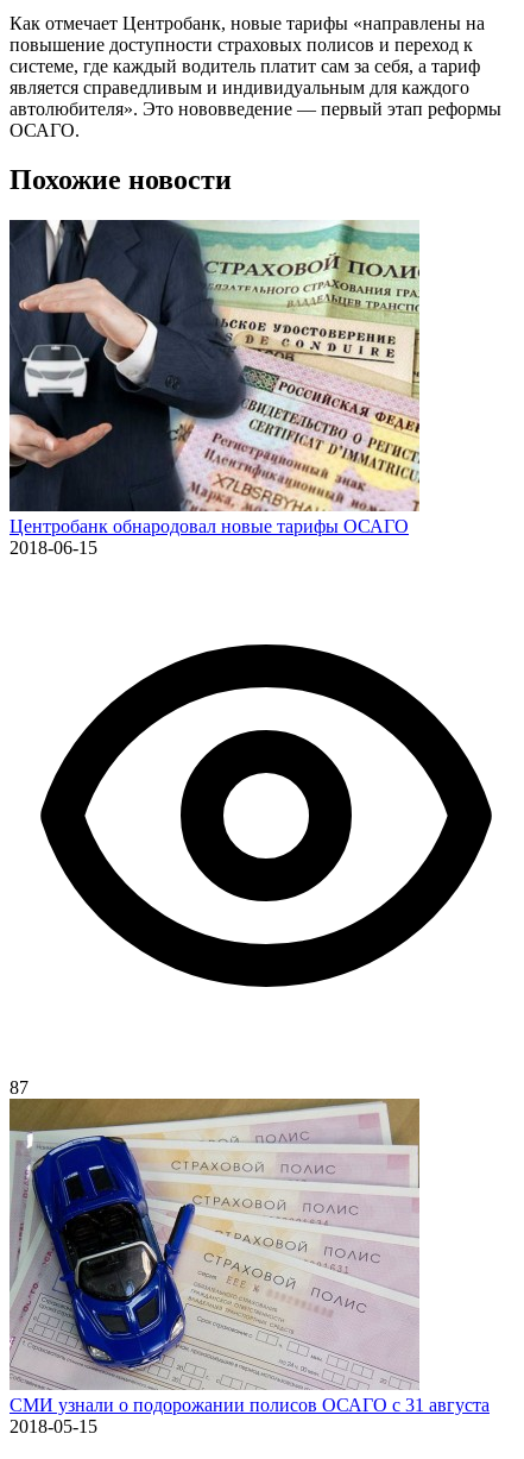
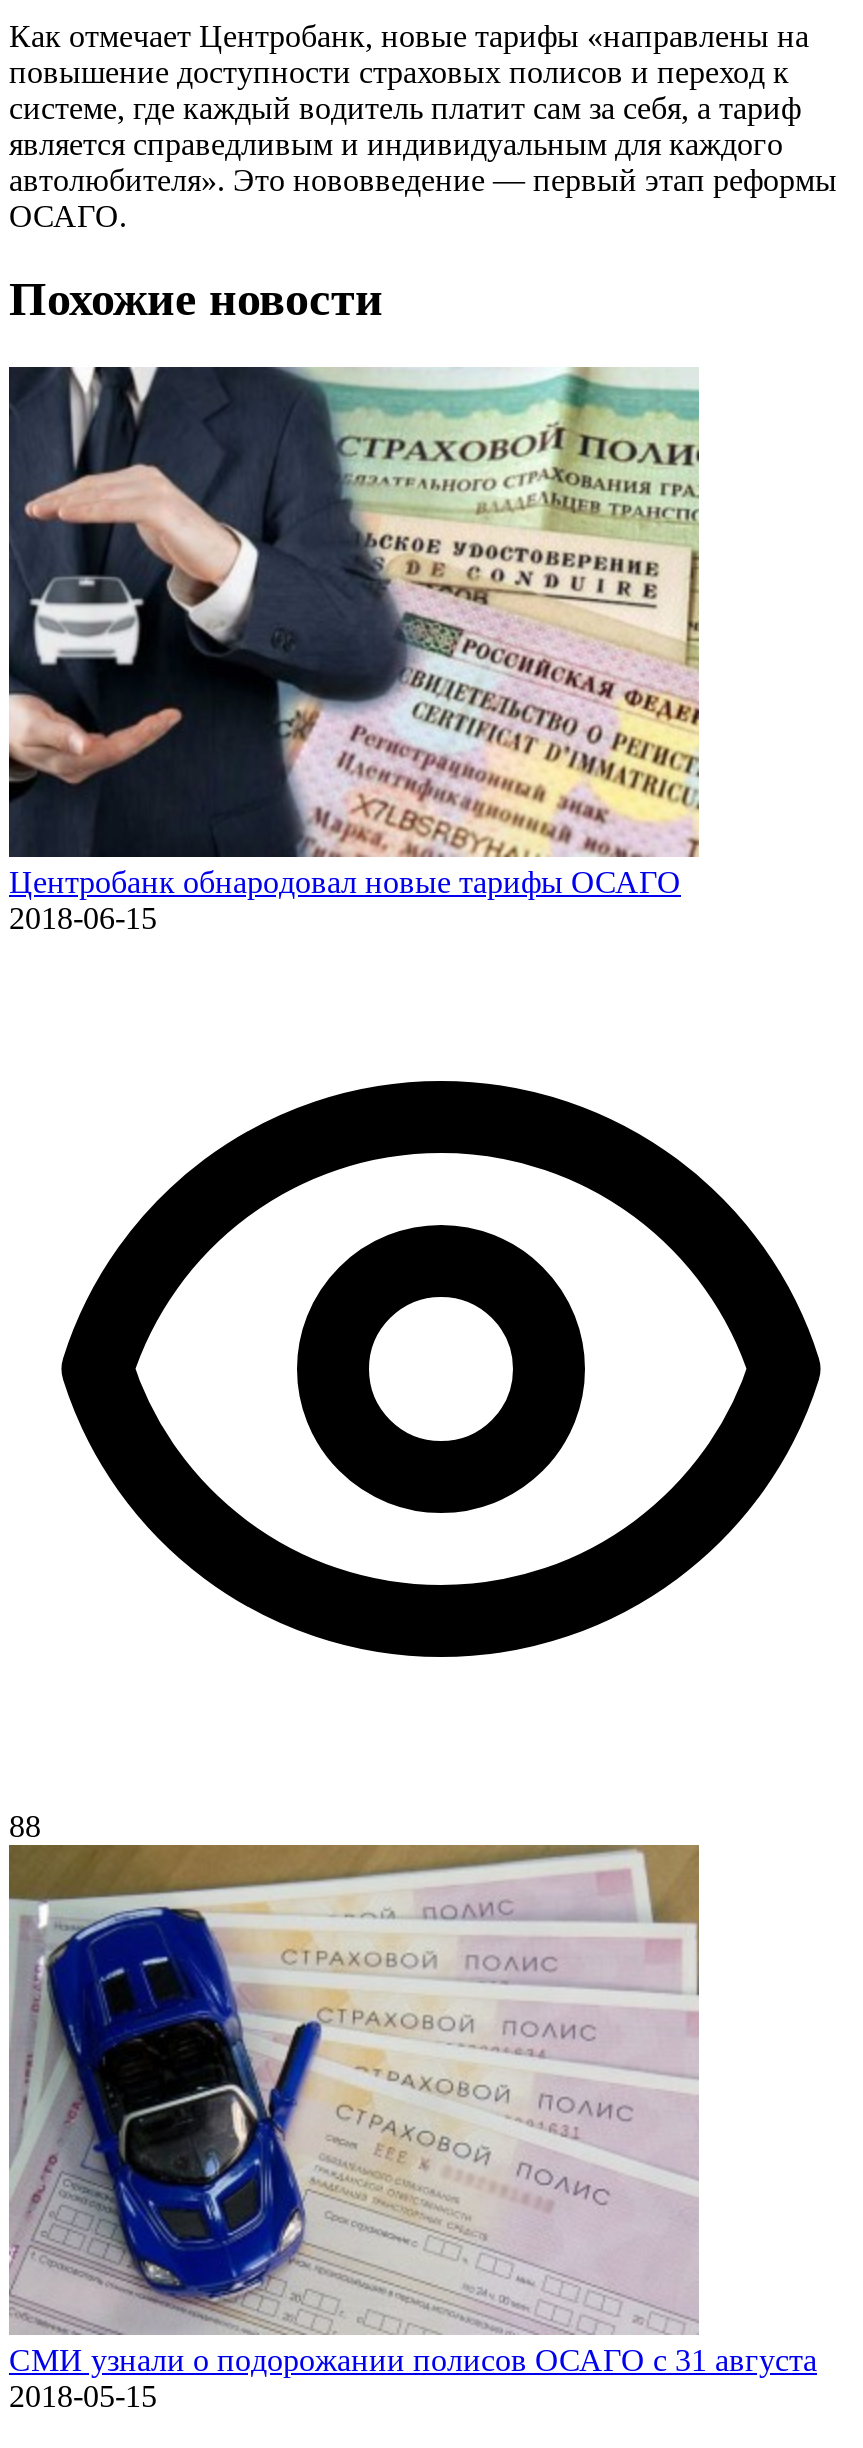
- 87
+ 88
